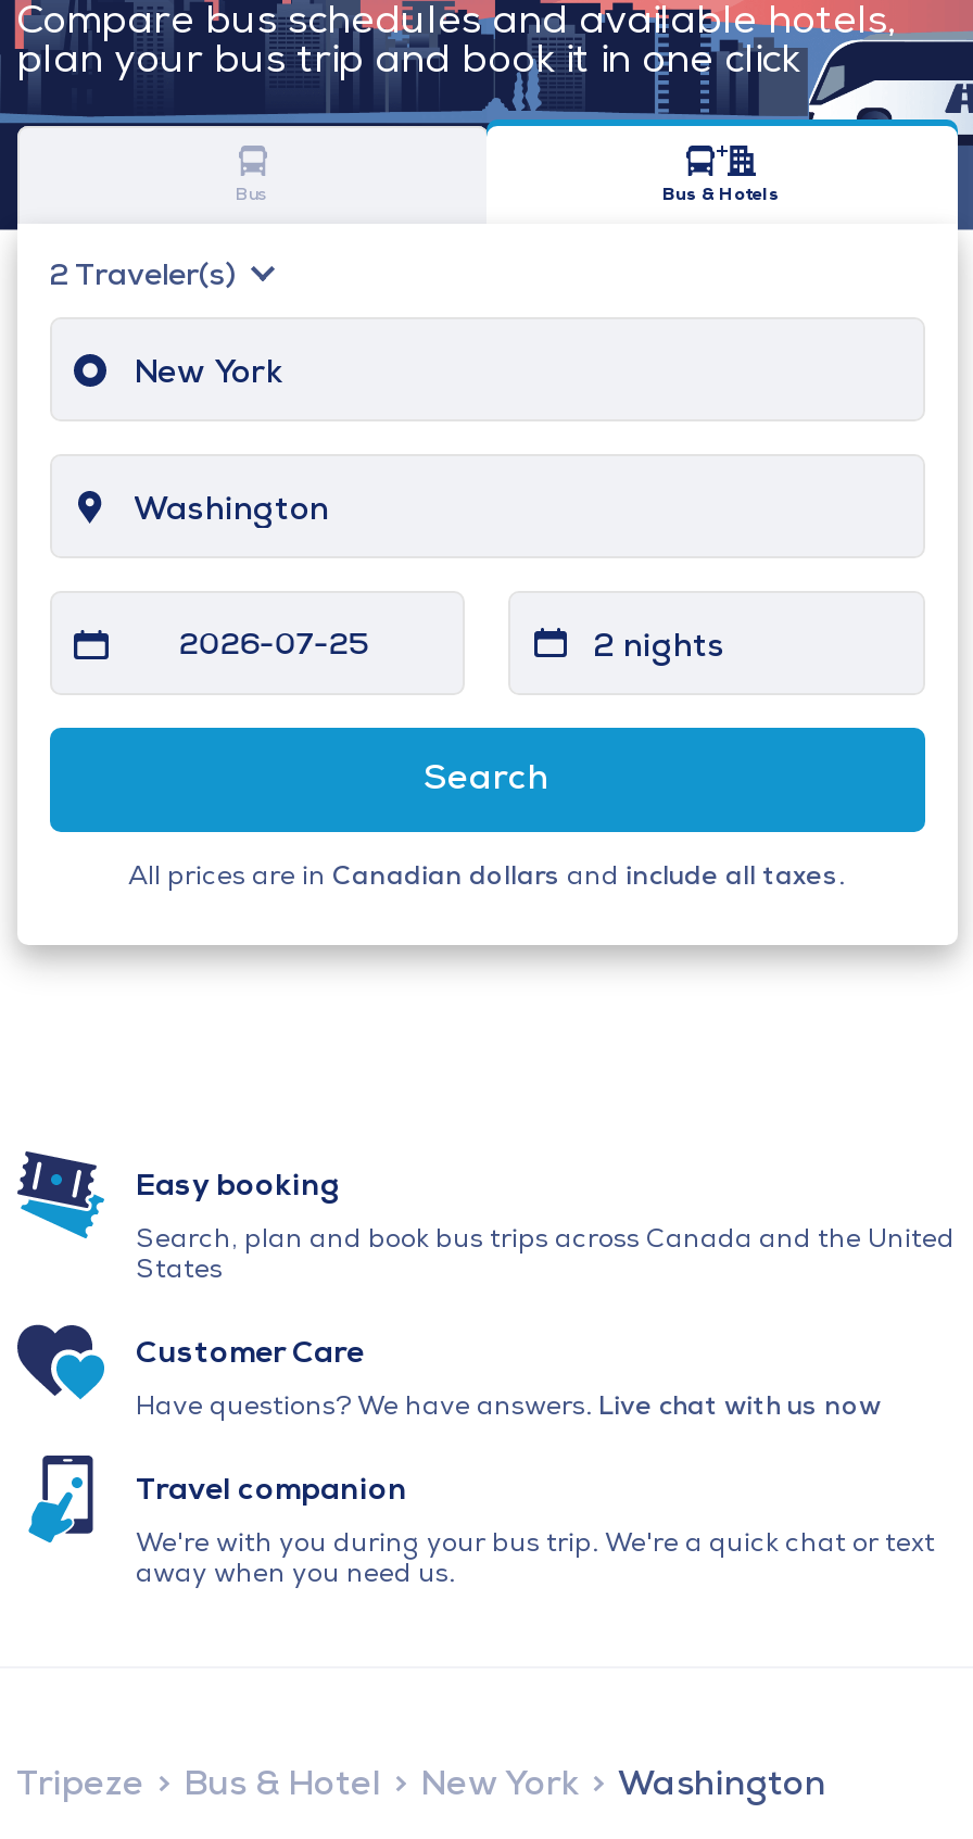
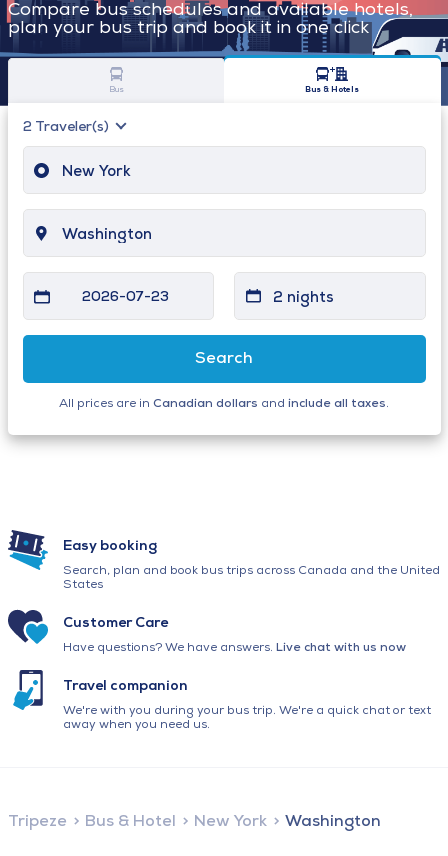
- 2026-07-25
+ 2026-07-23
